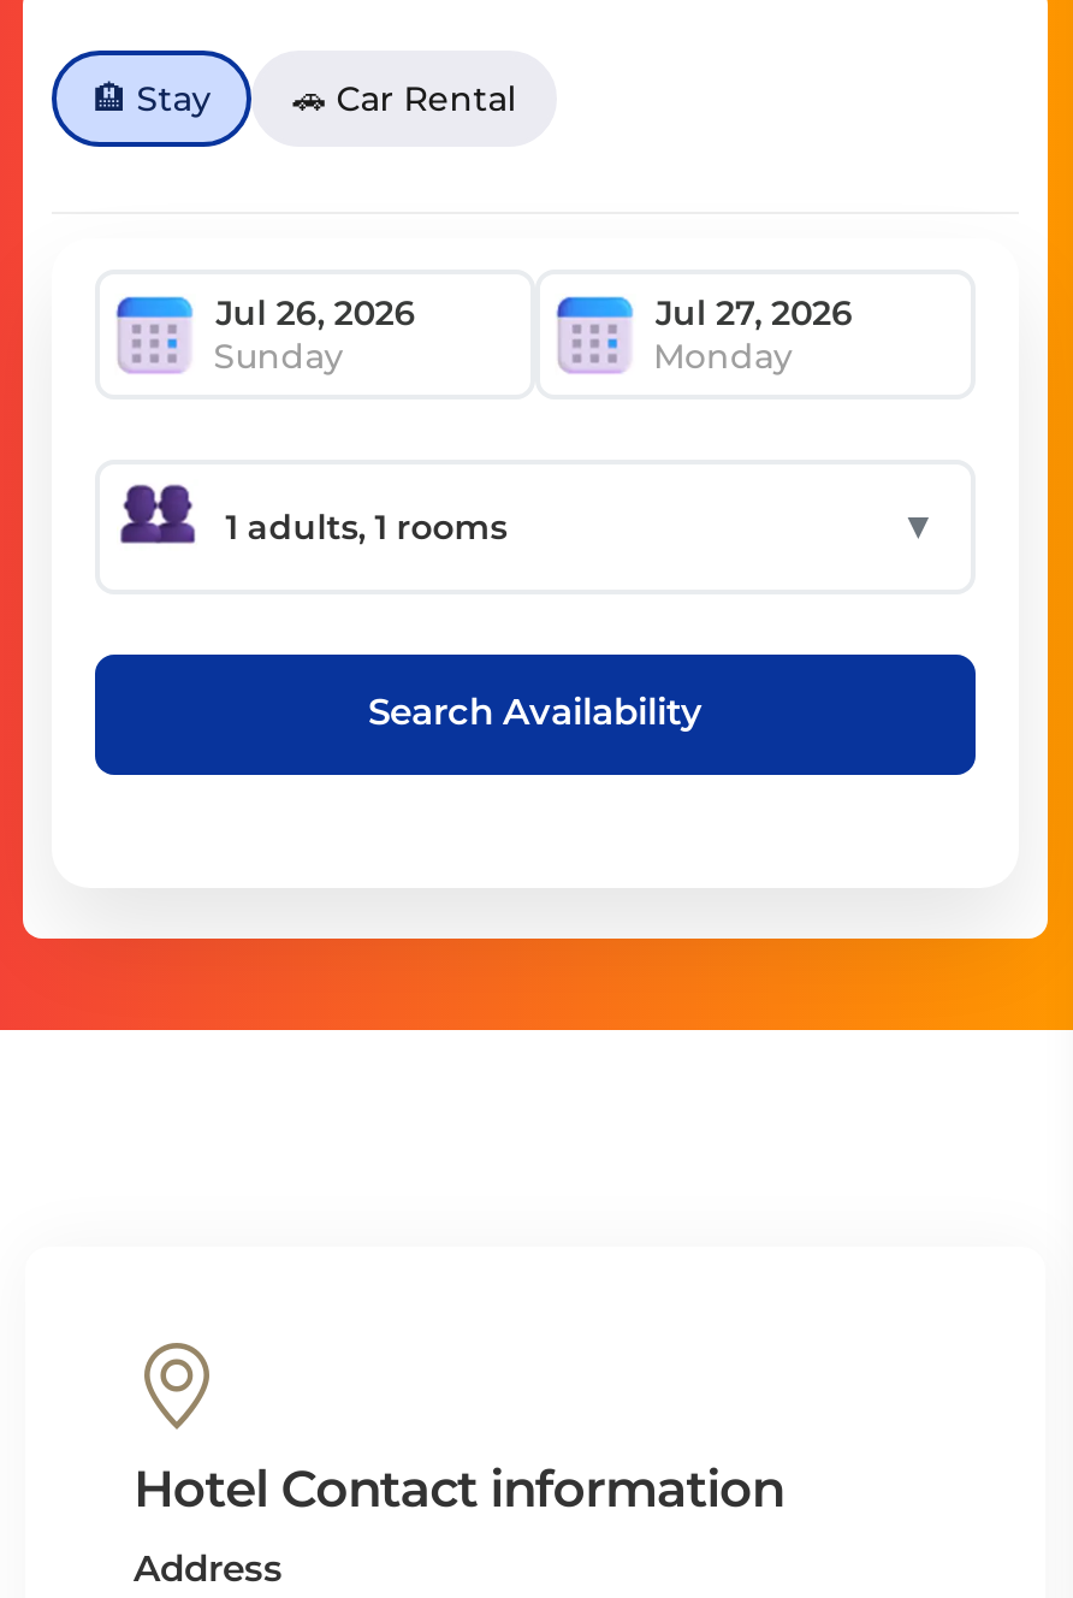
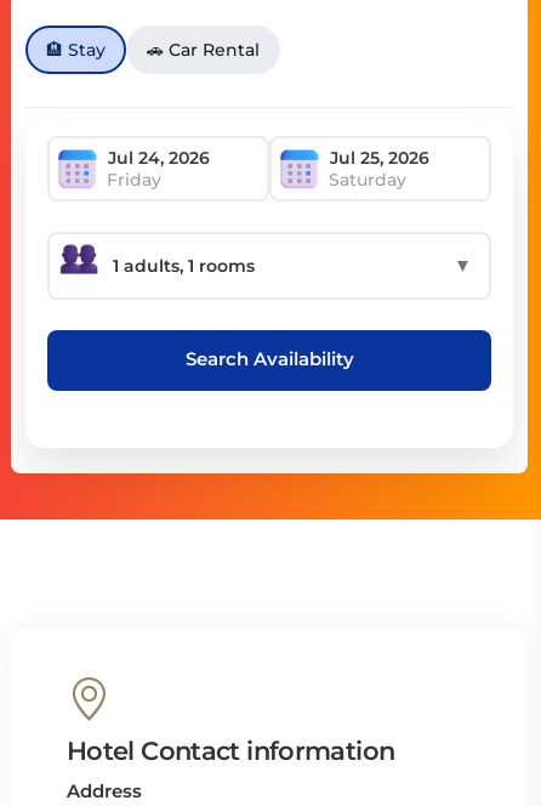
- Sunday
- Monday
+ Friday
+ Saturday
